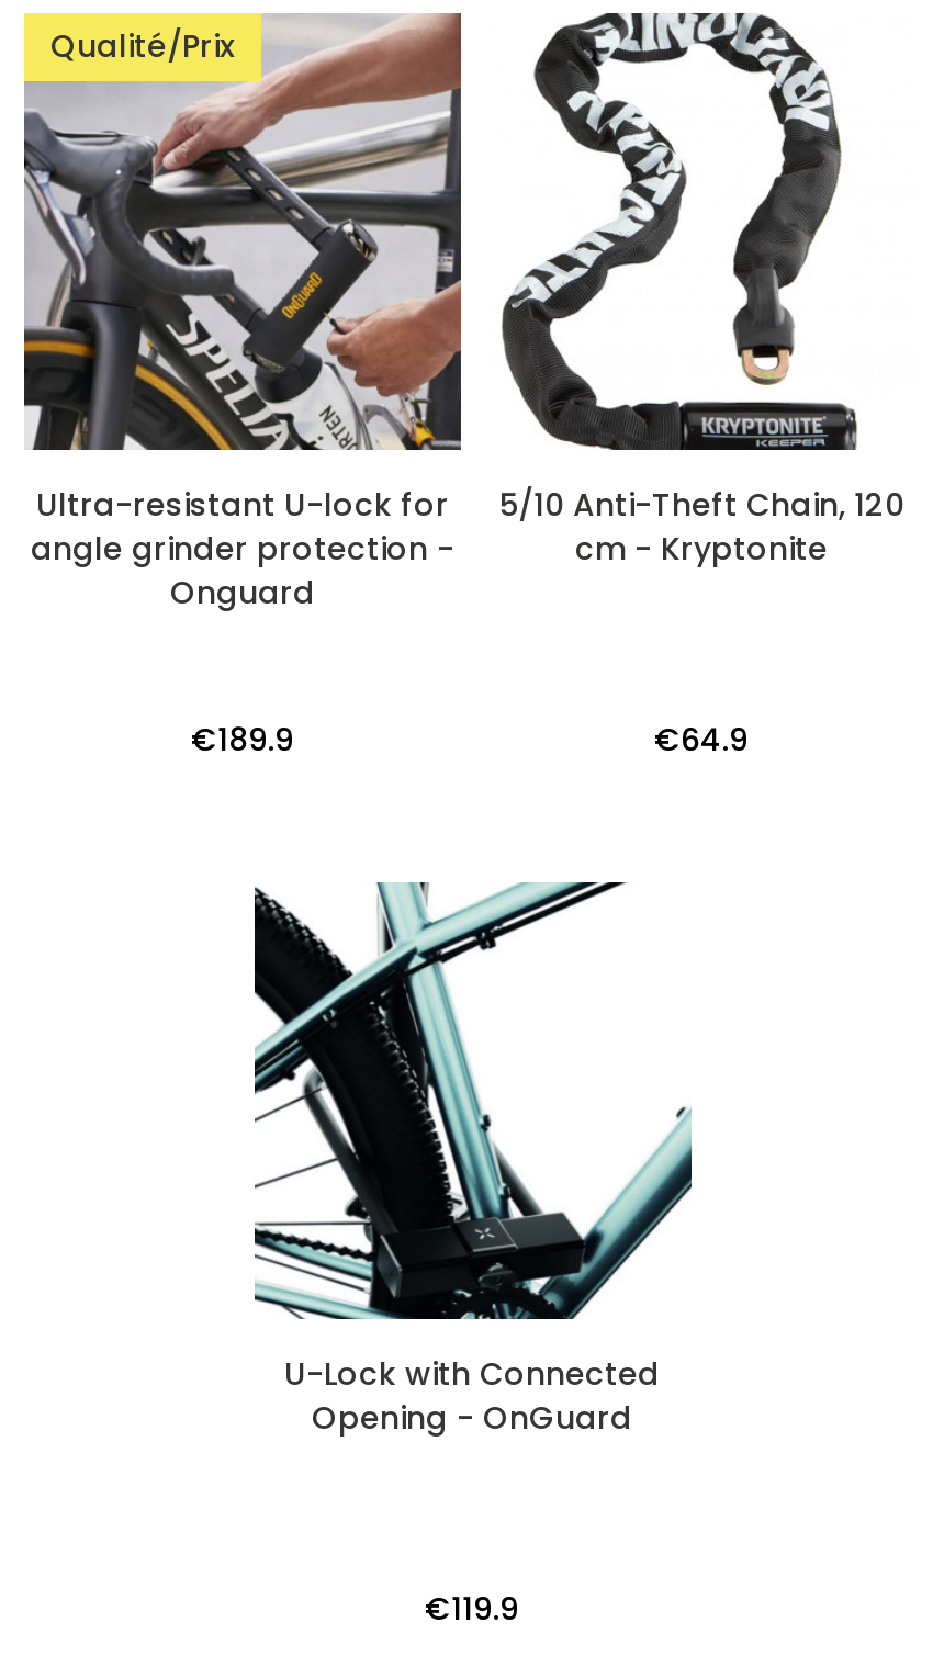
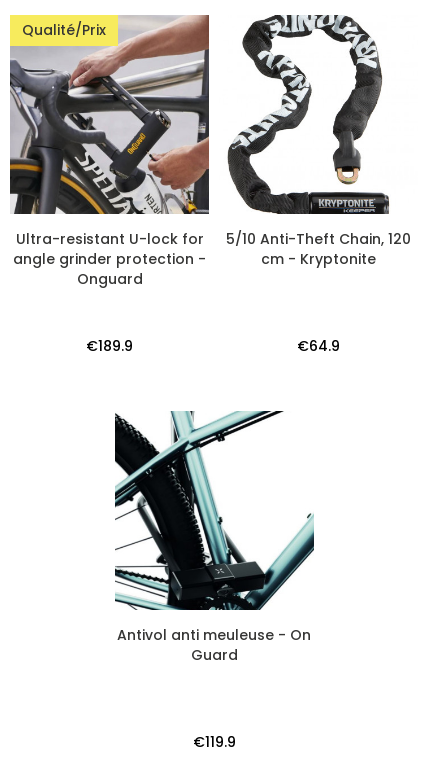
- U-Lock with Connected
- Opening - OnGuard
+ Antivol anti meuleuse - On
+ Guard
